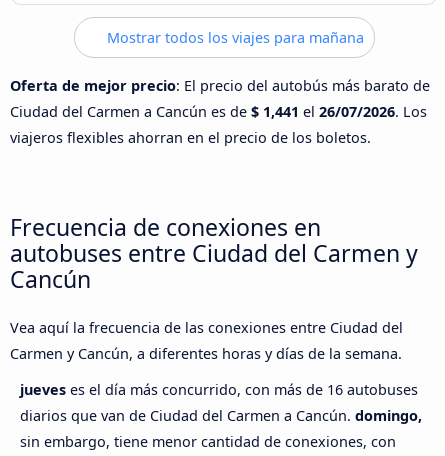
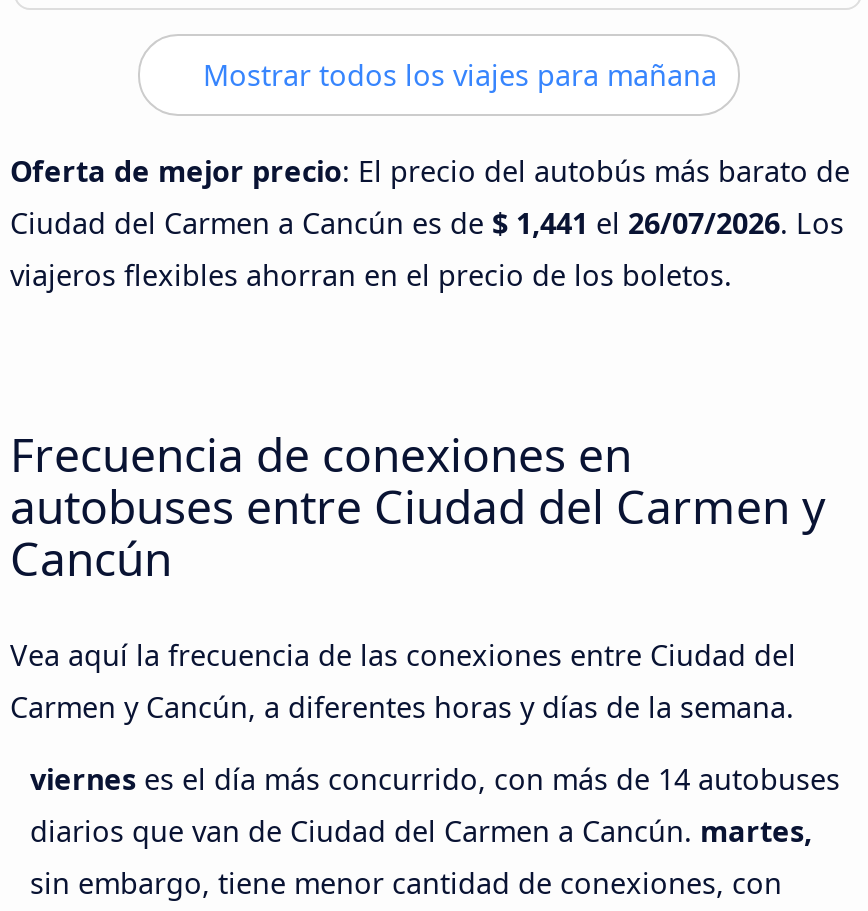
- jueves es el día más concurrido, con más de 16 autobuses
+ viernes es el día más concurrido, con más de 14 autobuses

- diarios que van de Ciudad del Carmen a Cancún. domingo,
+ diarios que van de Ciudad del Carmen a Cancún. martes,
